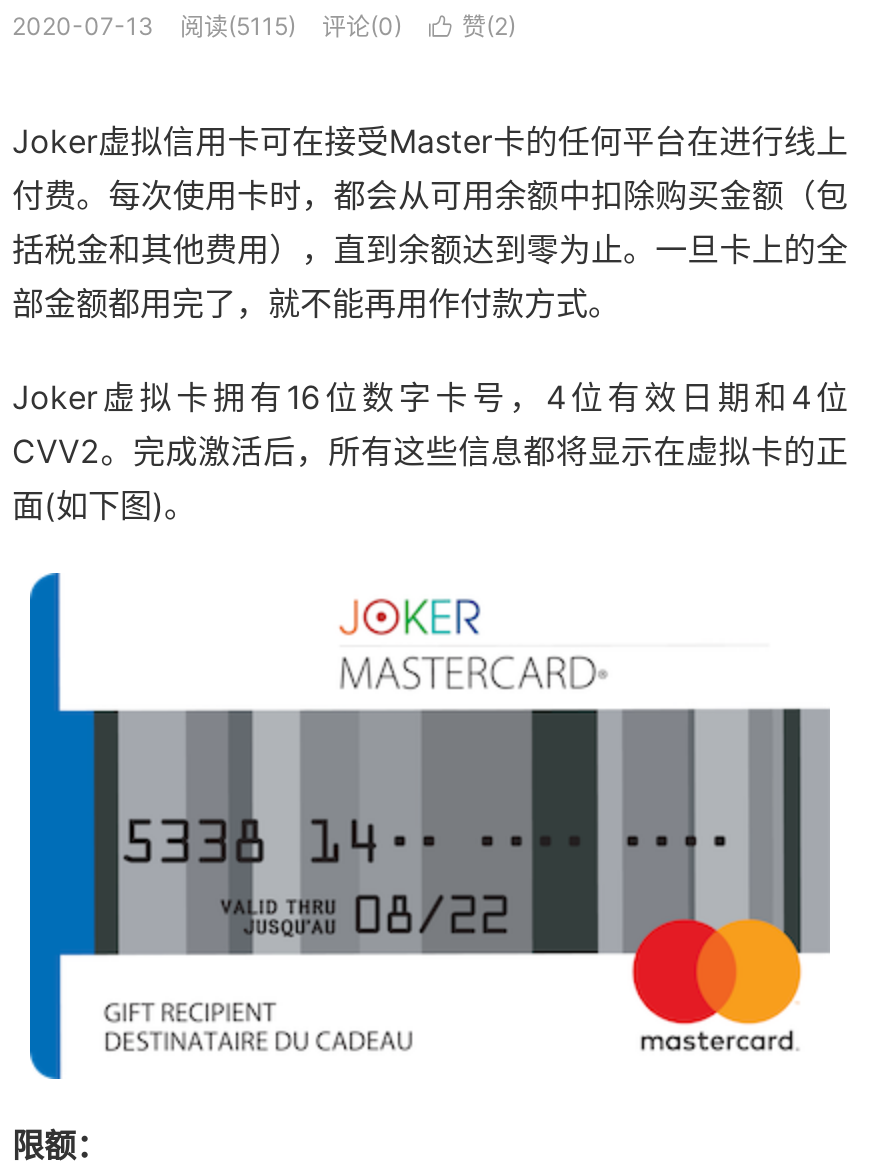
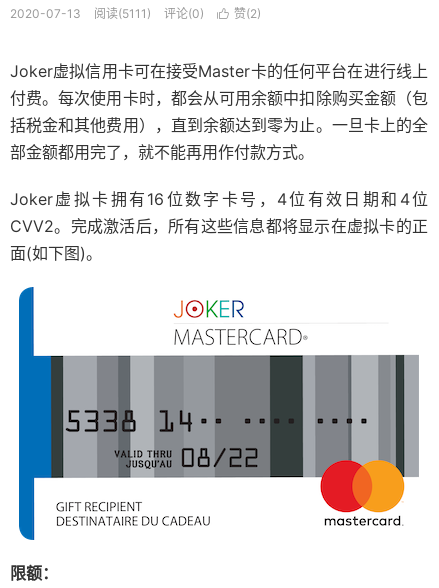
- 阅读(5115)
+ 阅读(5111)
